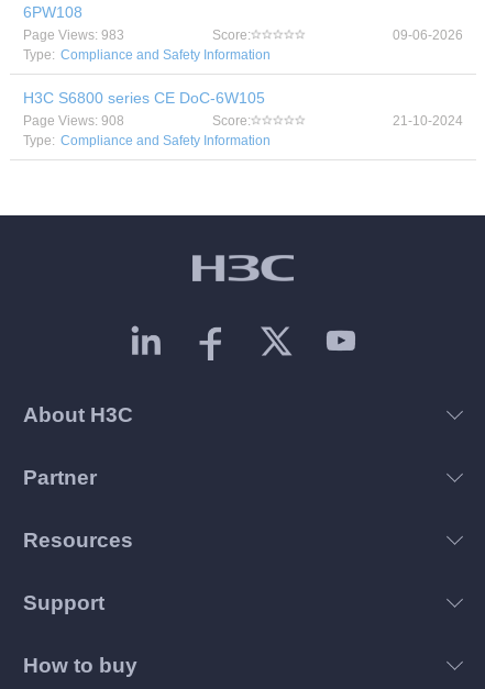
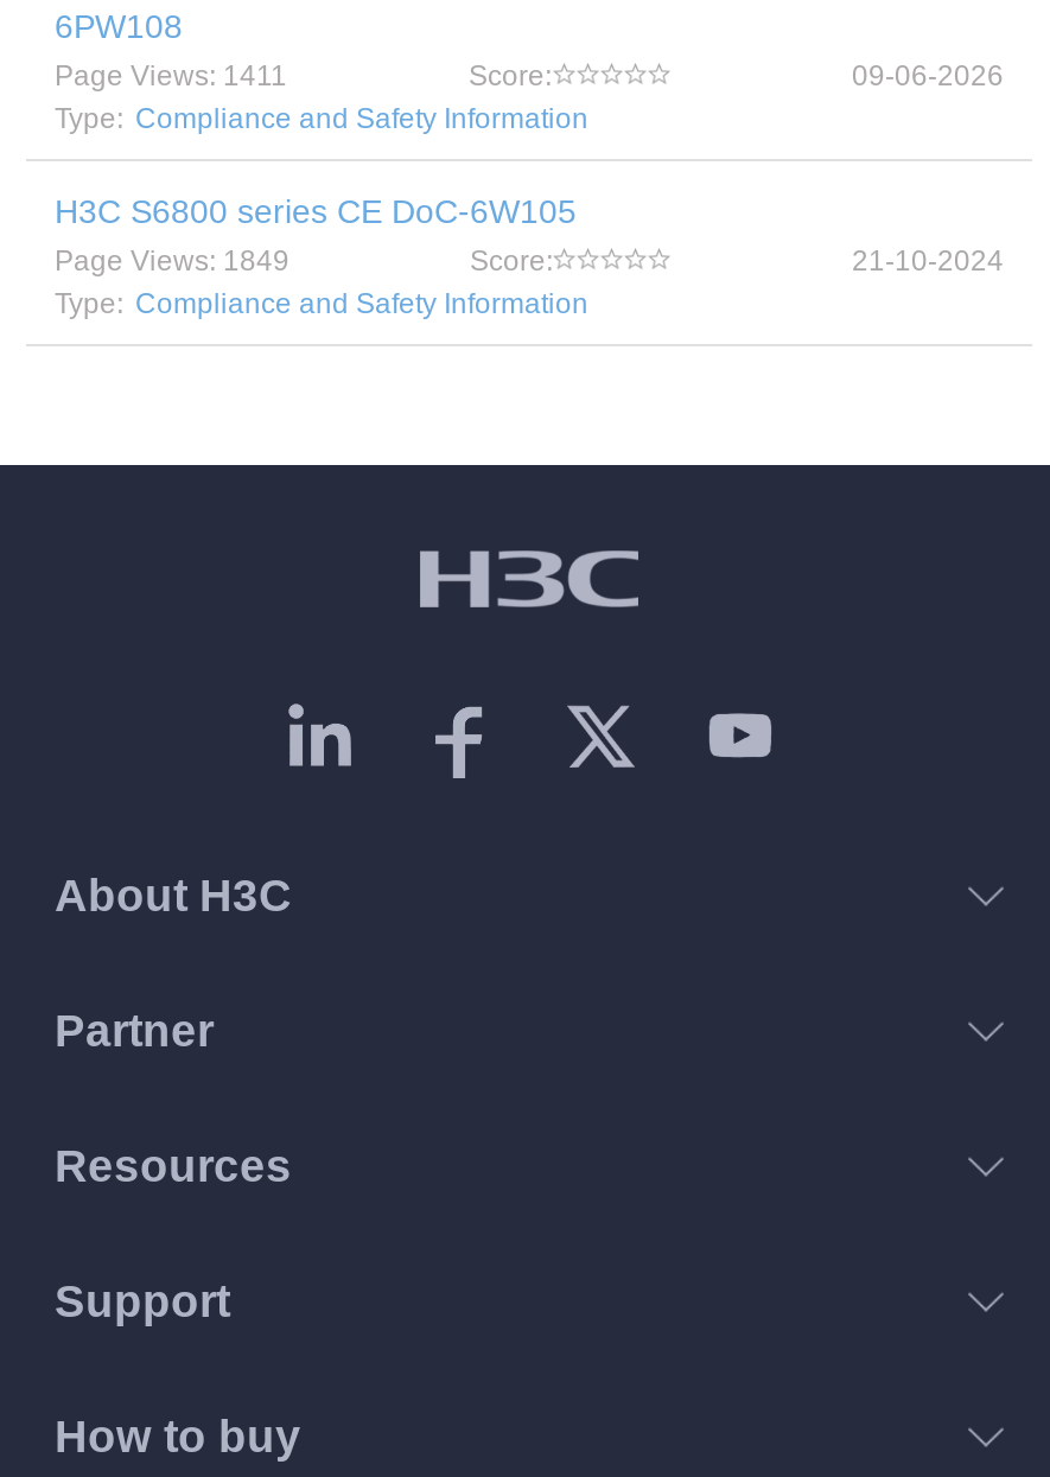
- Page Views: 983
+ Page Views: 1411

- Page Views: 908
+ Page Views: 1849
